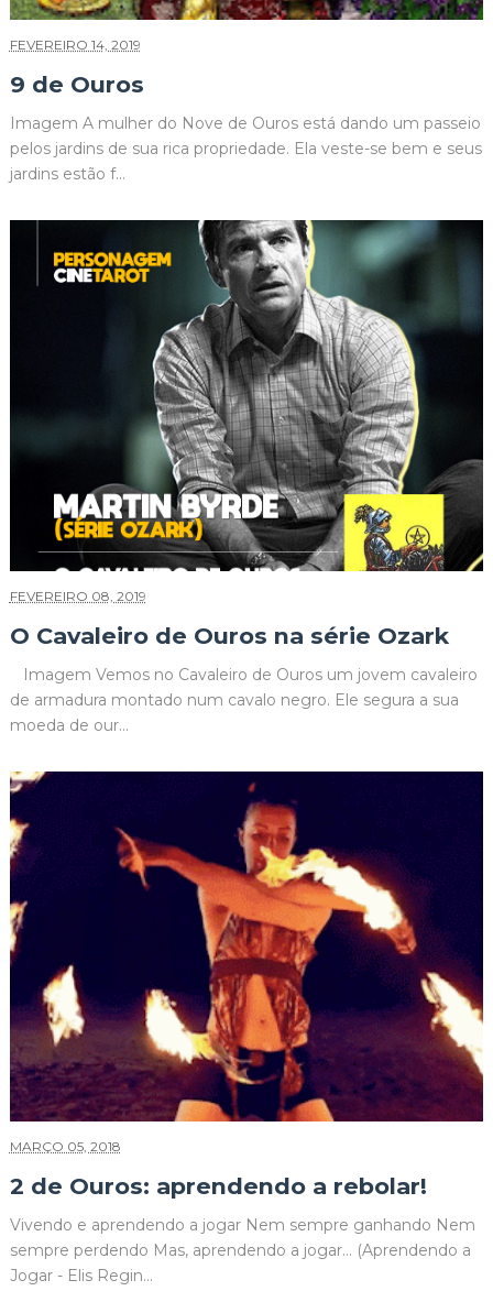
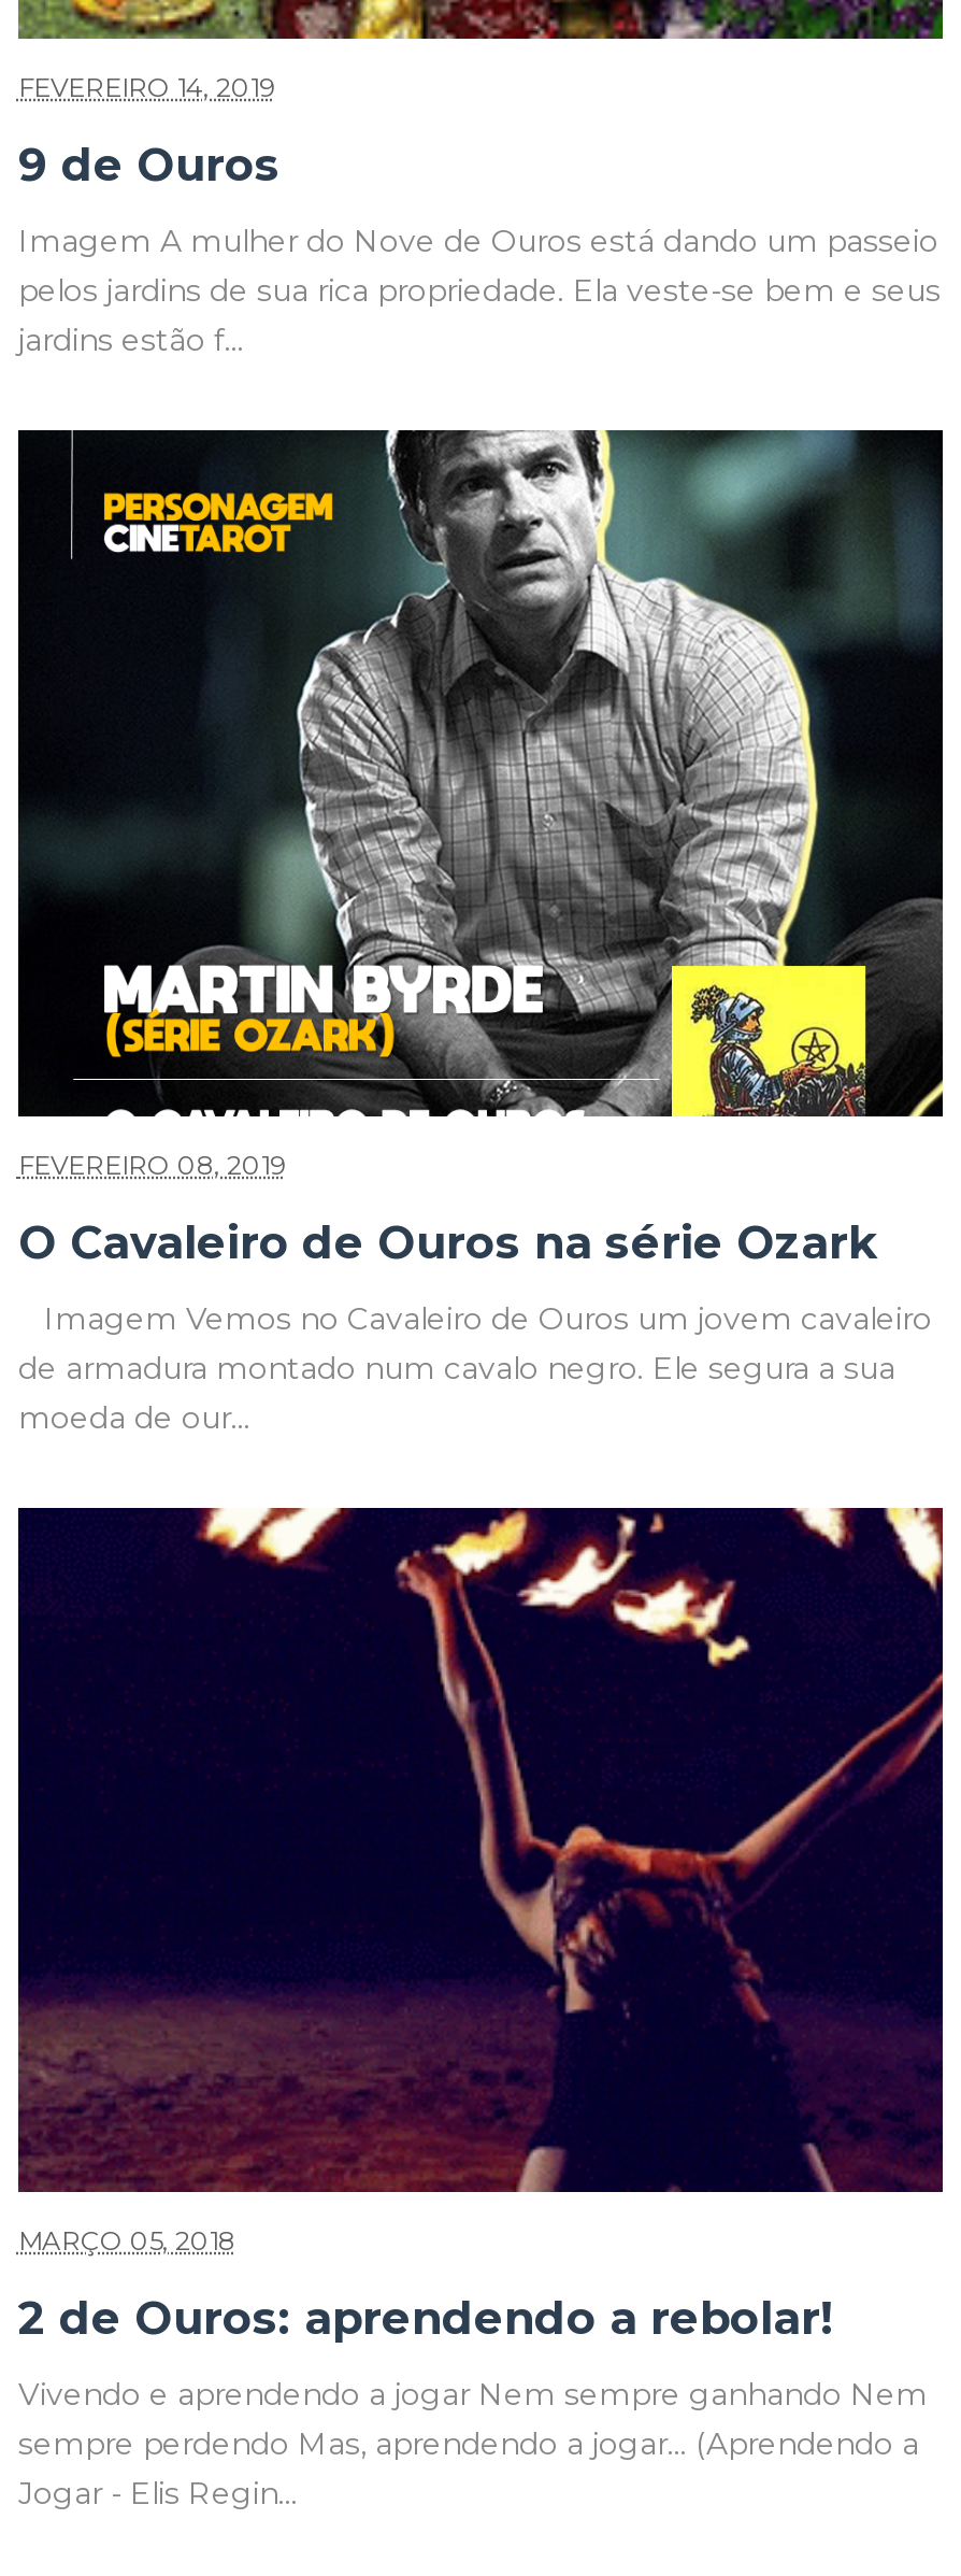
- [image]
+ [image]
